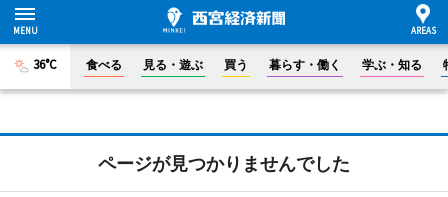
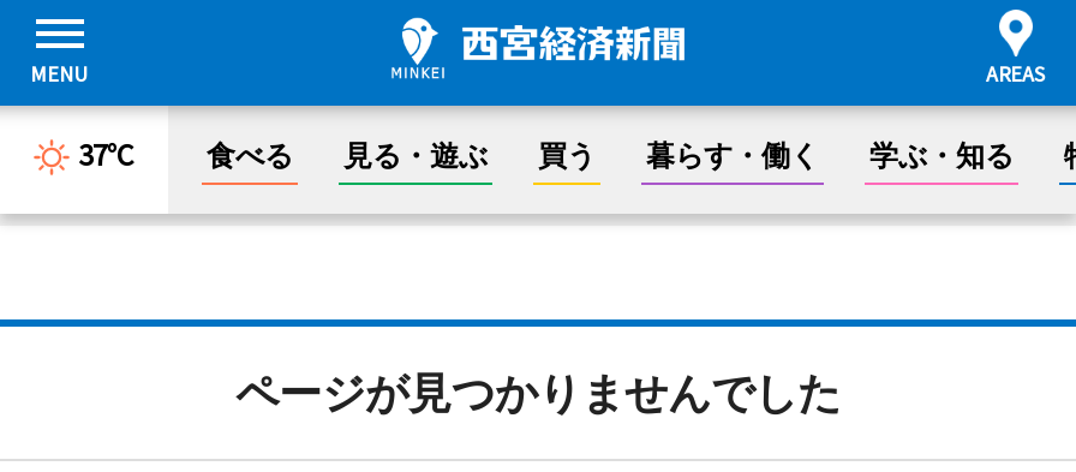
- 36°C
+ 37°C
